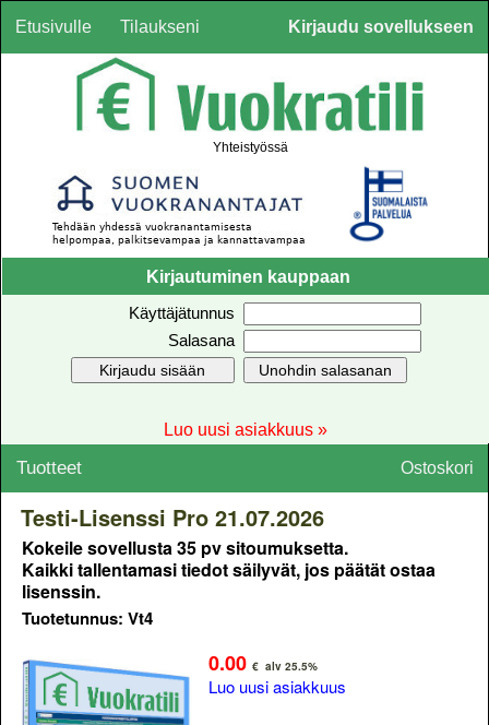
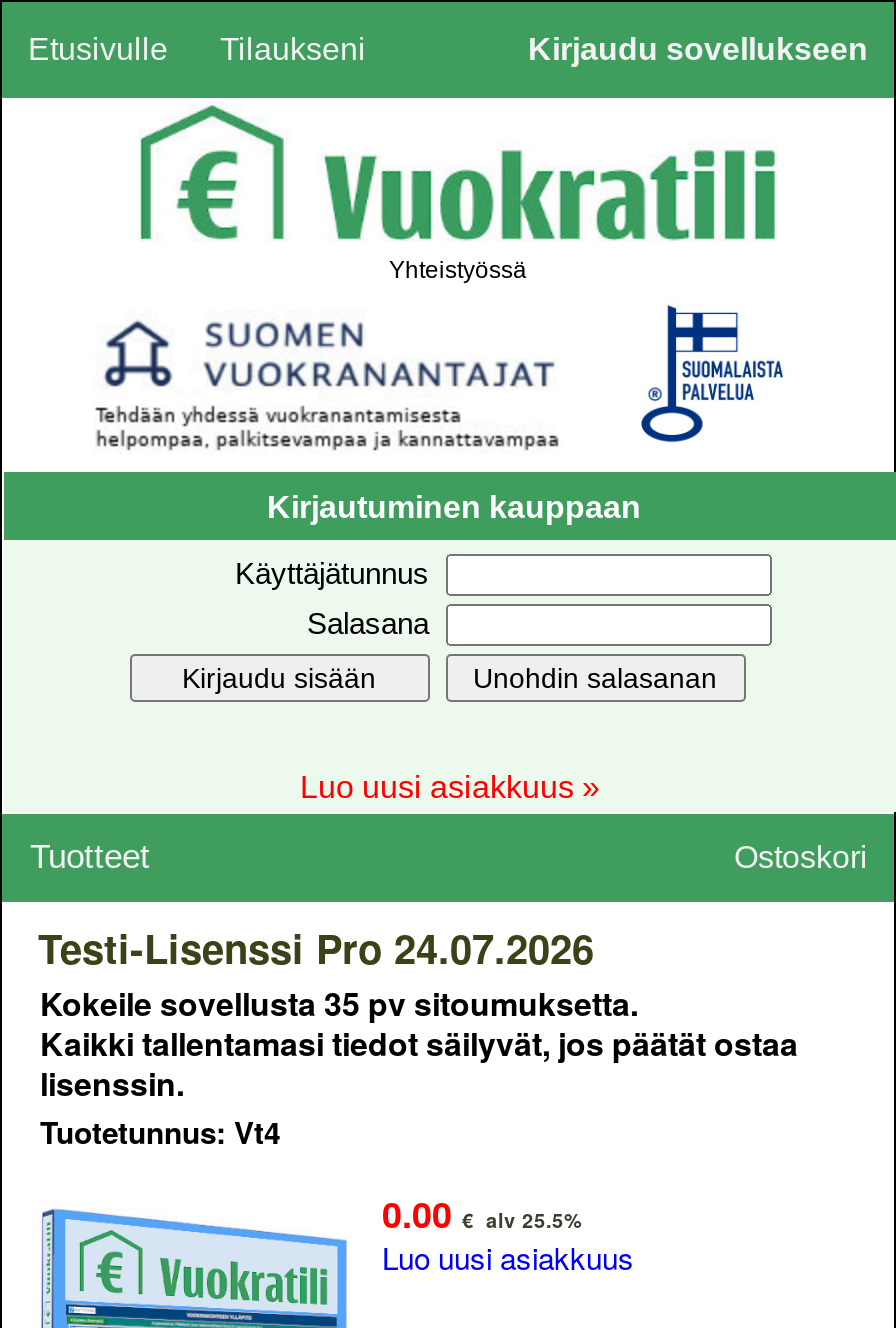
- Testi-Lisenssi Pro 21.07.2026
+ Testi-Lisenssi Pro 24.07.2026
